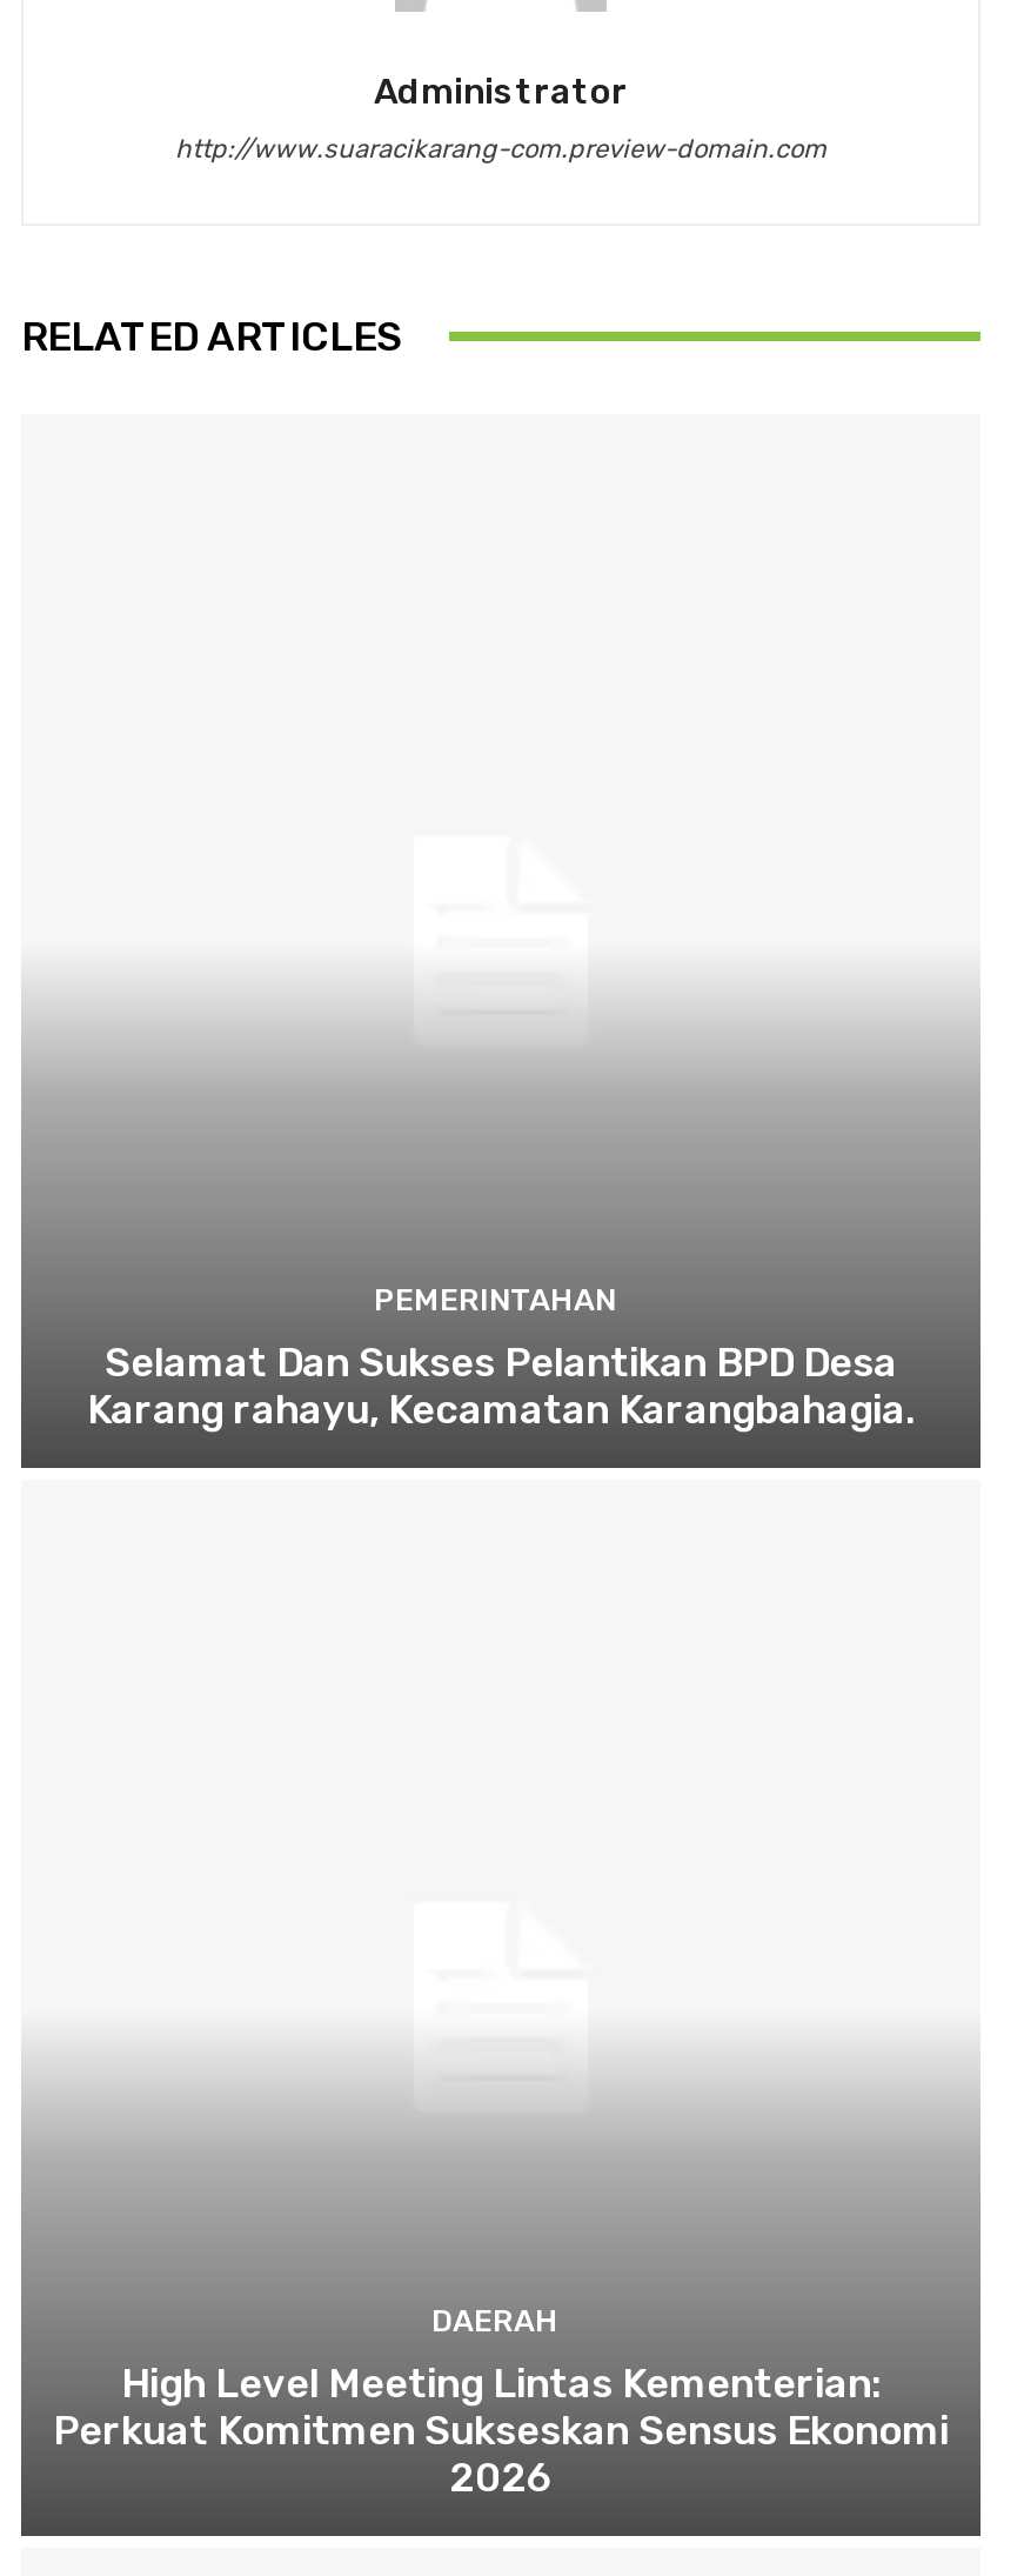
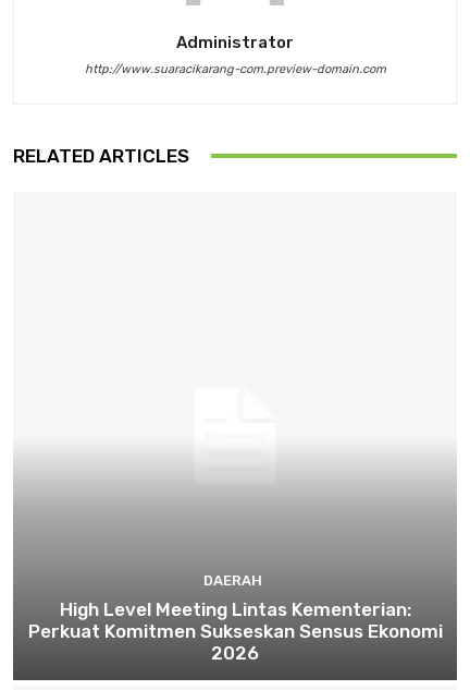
- PEMERINTAHAN
- Selamat Dan Sukses Pelantikan BPD Desa
- Karang rahayu, Kecamatan Karangbahagia.
